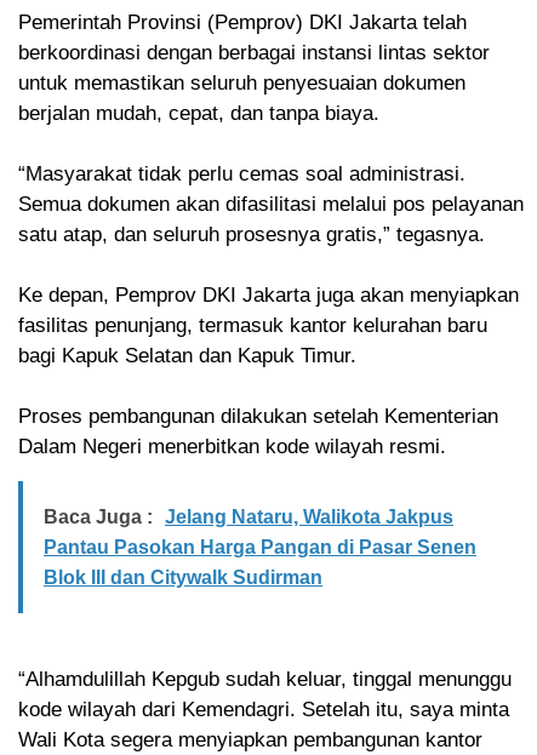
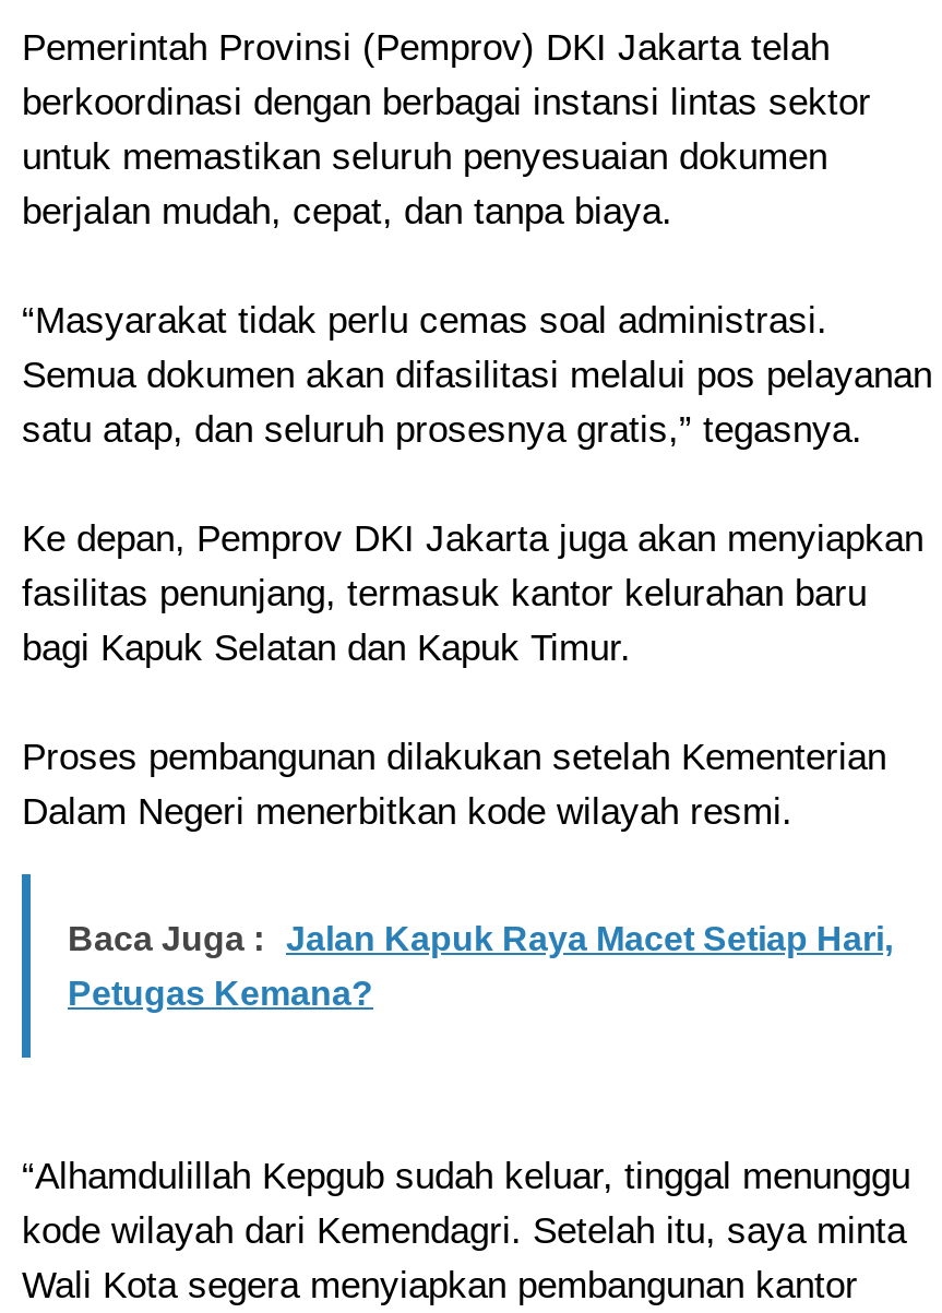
- Baca Juga : Jelang Nataru, Walikota Jakpus
- Pantau Pasokan Harga Pangan di Pasar Senen
- Blok III dan Citywalk Sudirman
+ Baca Juga : Jalan Kapuk Raya Macet Setiap Hari,
+ Petugas Kemana?
